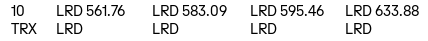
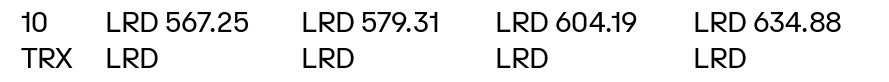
- LRD 561.76
+ LRD 567.25

- LRD 583.09
+ LRD 579.31

- LRD 595.46
+ LRD 604.19

- LRD 633.88
+ LRD 634.88
